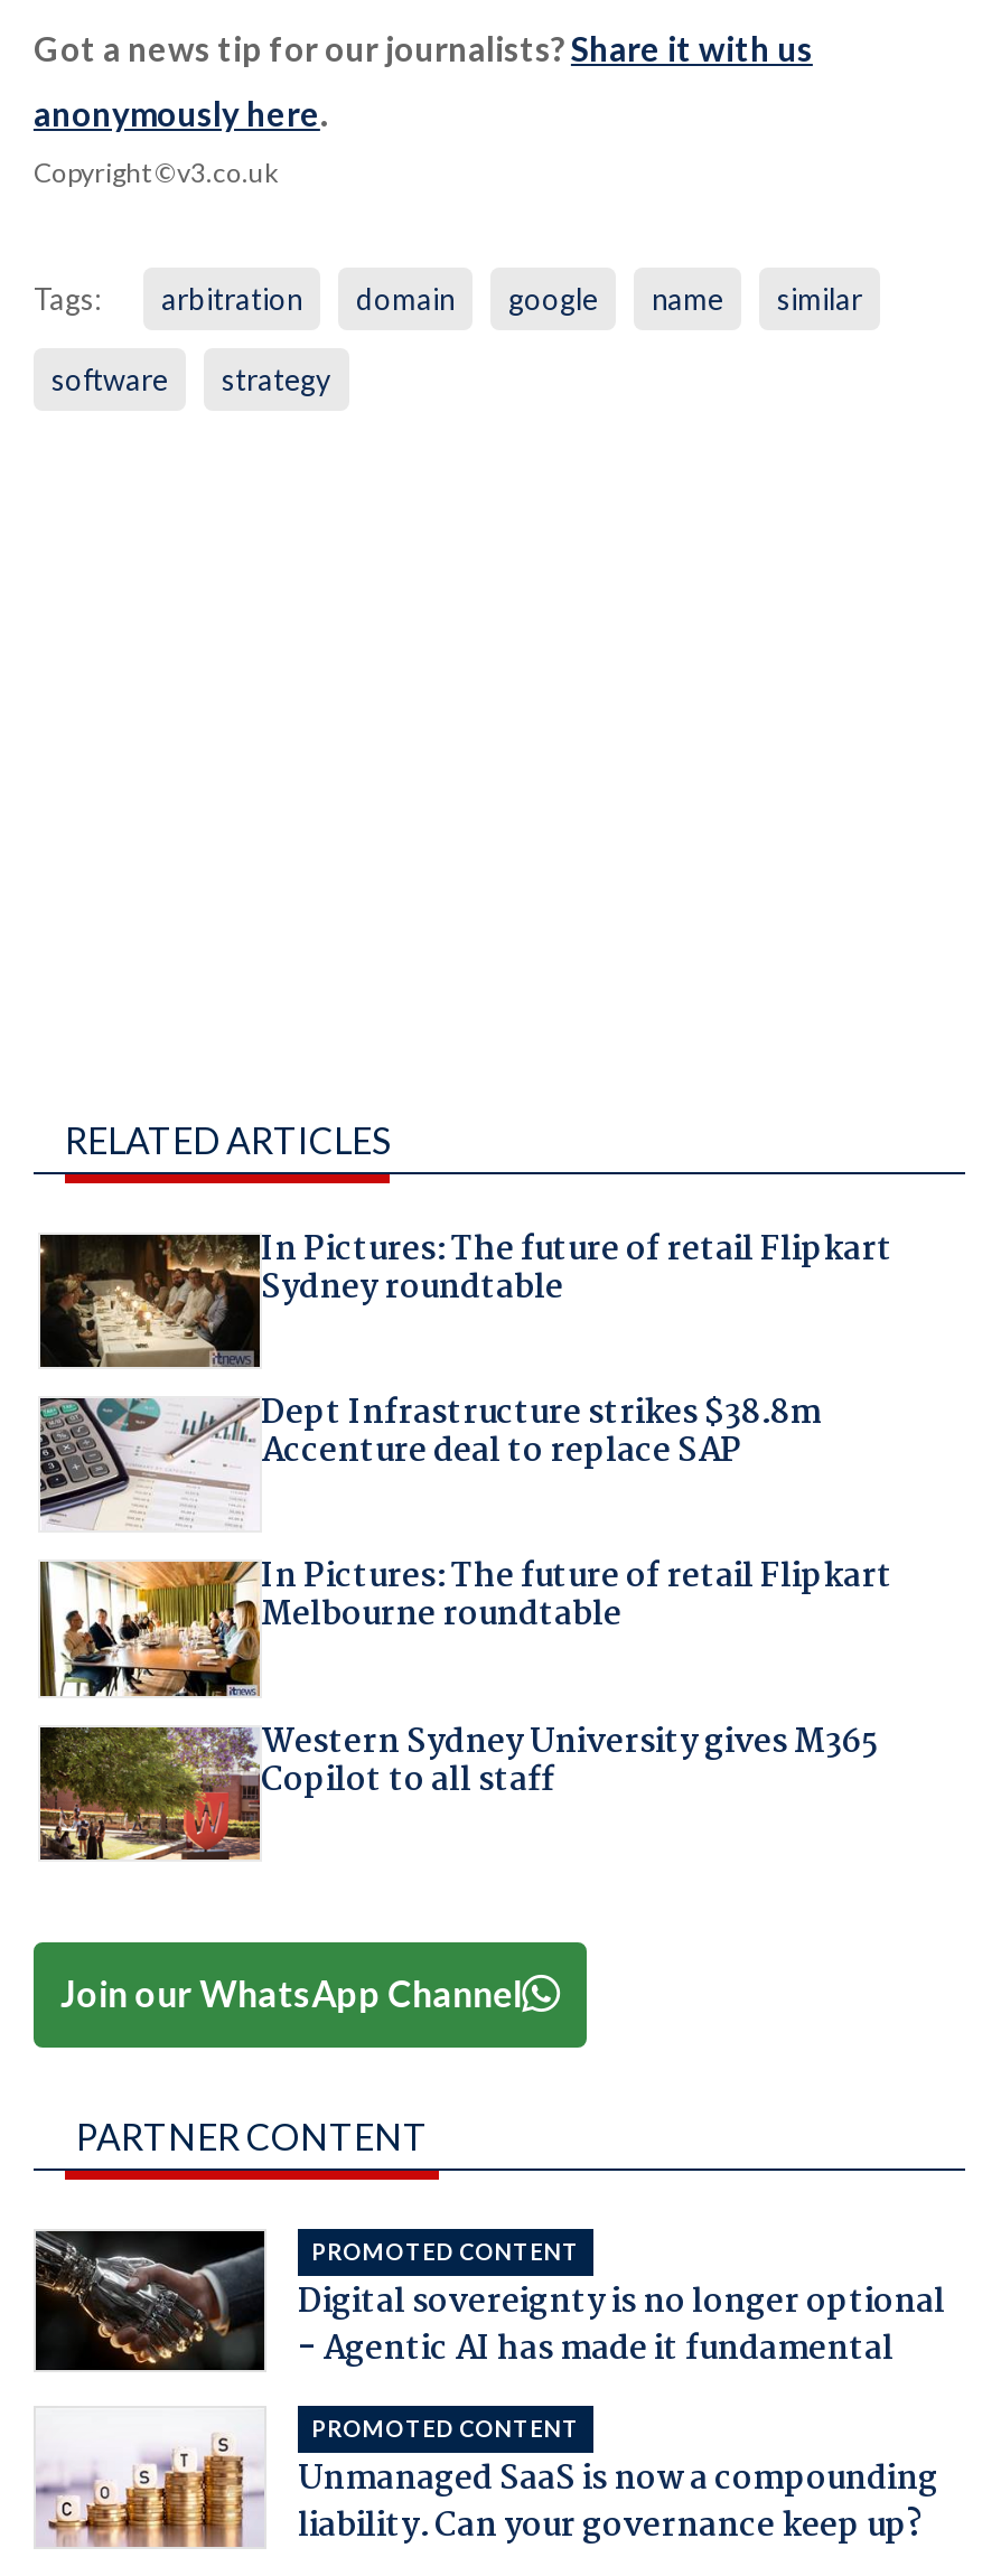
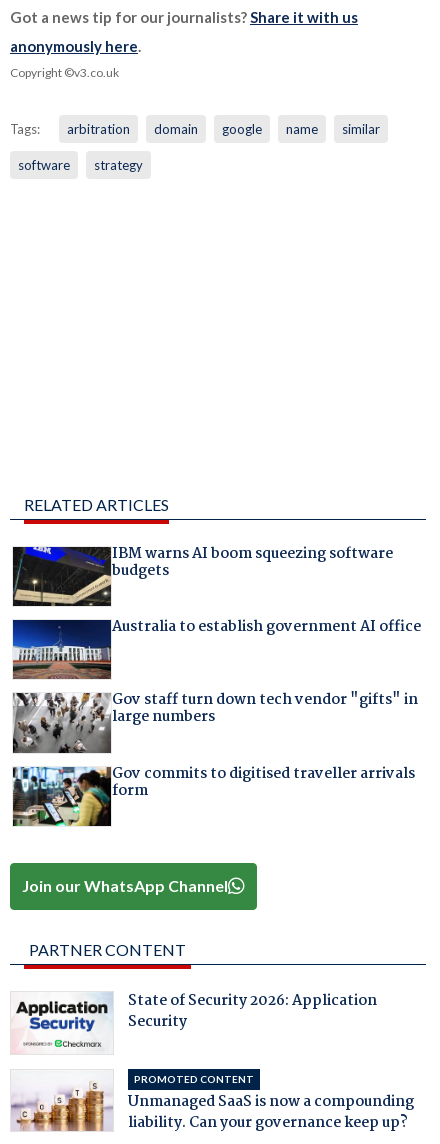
- [image]
- In Pictures: The future of retail Flipkart
- Sydney roundtable
+ [image]
+ IBM warns AI boom squeezing software
+ budgets

- [image]
- Dept Infrastructure strikes $38.8m
- Accenture deal to replace SAP
+ [image]
+ Australia to establish government AI office

- [image]
- In Pictures: The future of retail Flipkart
- Melbourne roundtable
+ [image]
+ Gov staff turn down tech vendor "gifts" in
+ large numbers

- [image]
- Western Sydney University gives M365
- Copilot to all staff
+ [image]
+ Gov commits to digitised traveller arrivals
+ form

- [image]
- PROMOTED CONTENT
- Digital sovereignty is no longer optional
- - Agentic AI has made it fundamental
+ [image]
+ State of Security 2026: Application
+ Security
